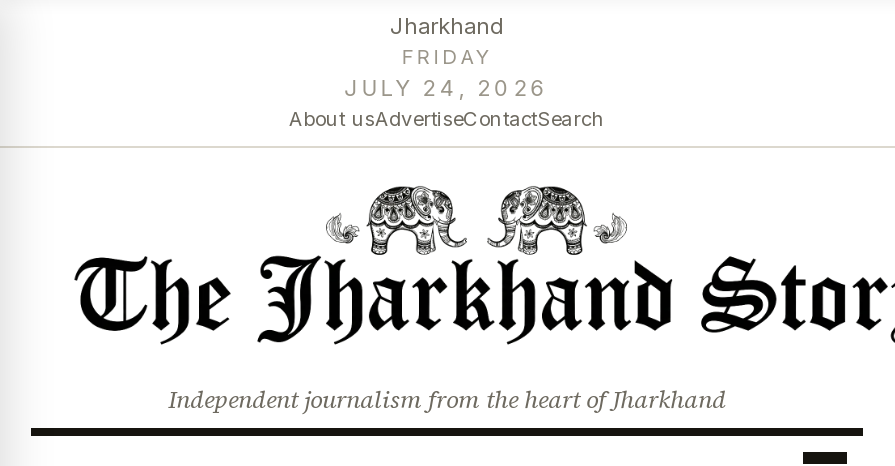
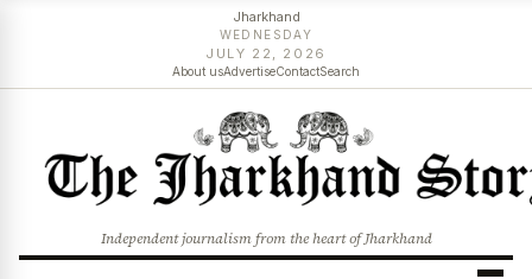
- FRIDAY
- JULY 24, 2026
+ WEDNESDAY
+ JULY 22, 2026
